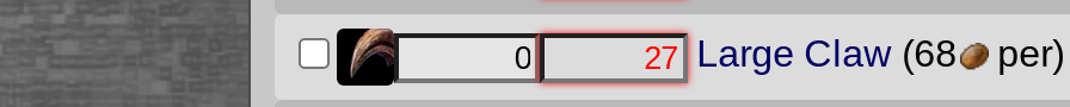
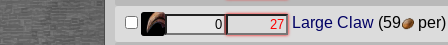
- Large Claw (68 per)
+ Large Claw (59 per)
